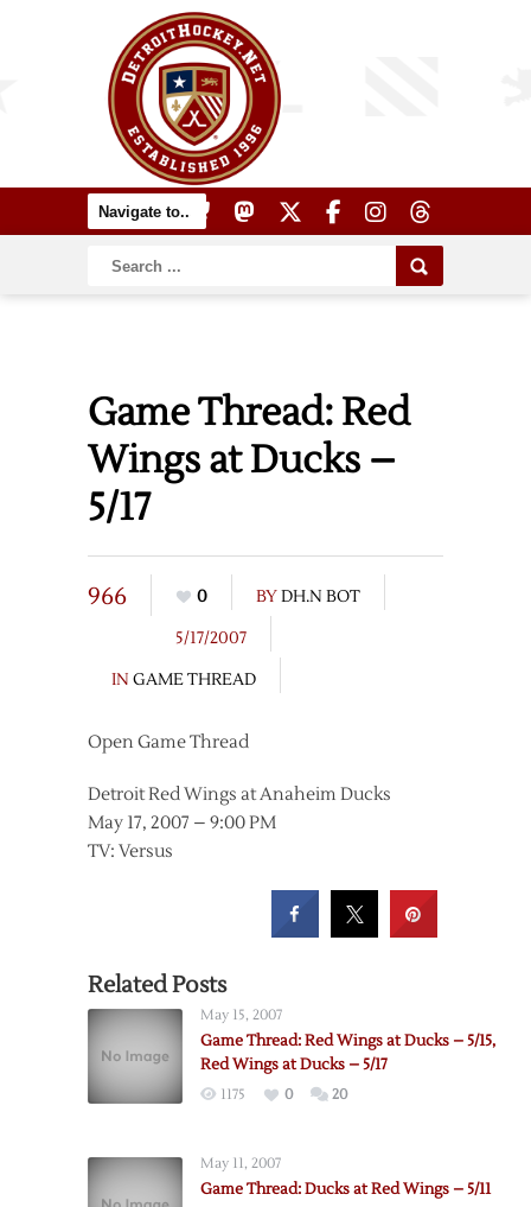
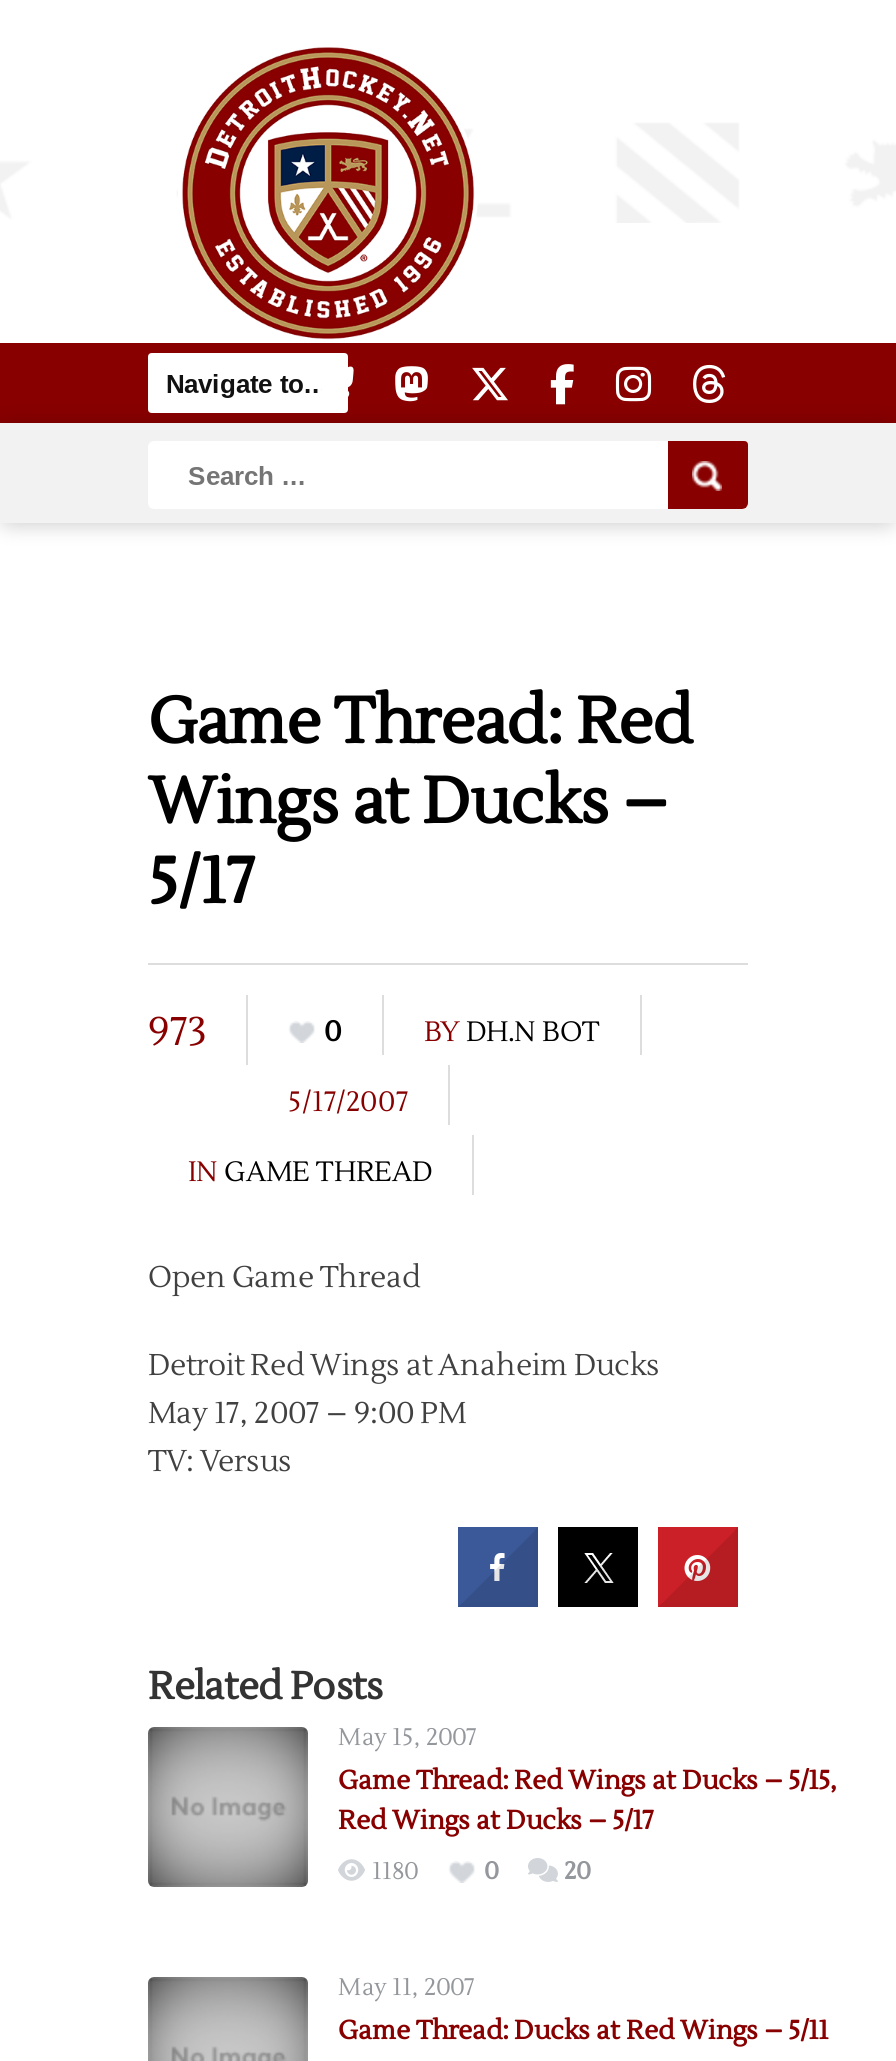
- 966
+ 973

- 1175
+ 1180
